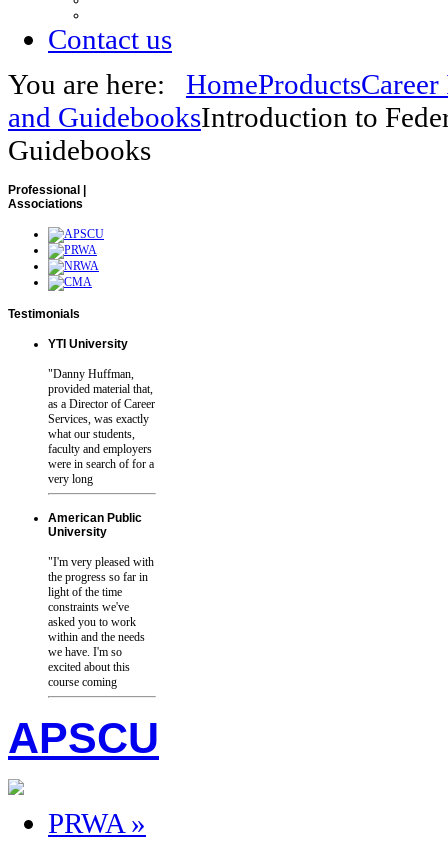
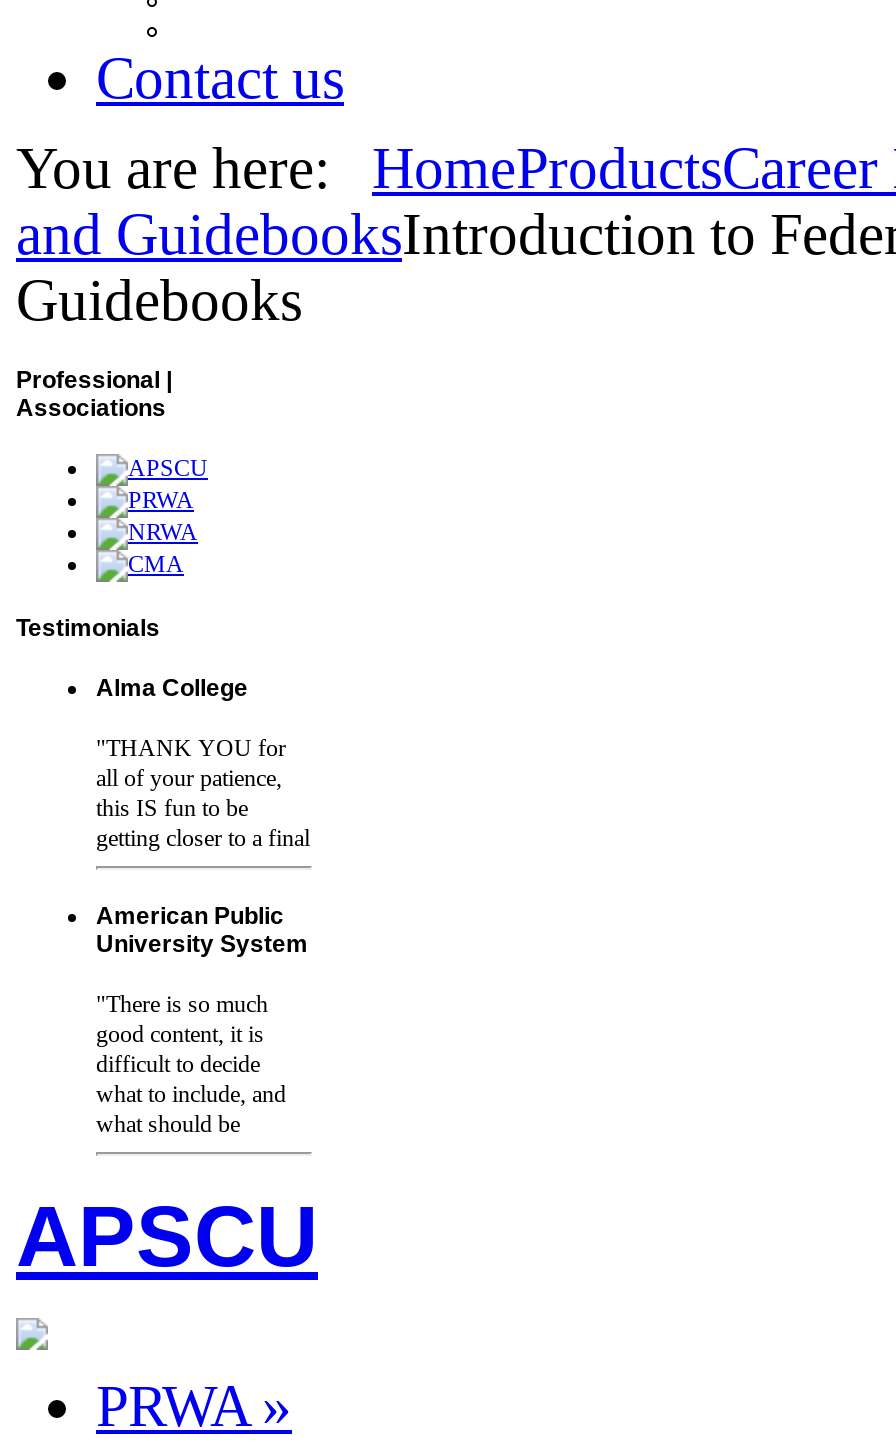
- YTI University
+ Alma College

- "Danny Huffman,
- provided material that,
- as a Director of Career
- Services, was exactly
- what our students,
- faculty and employers
- were in search of for a
- very long
+ "THANK YOU for
+ all of your patience,
+ this IS fun to be
+ getting closer to a final

- University
+ University System

- "I'm very pleased with
- the progress so far in
- light of the time
- constraints we've
- asked you to work
- within and the needs
- we have. I'm so
- excited about this
- course coming
+ "There is so much
+ good content, it is
+ difficult to decide
+ what to include, and
+ what should be
